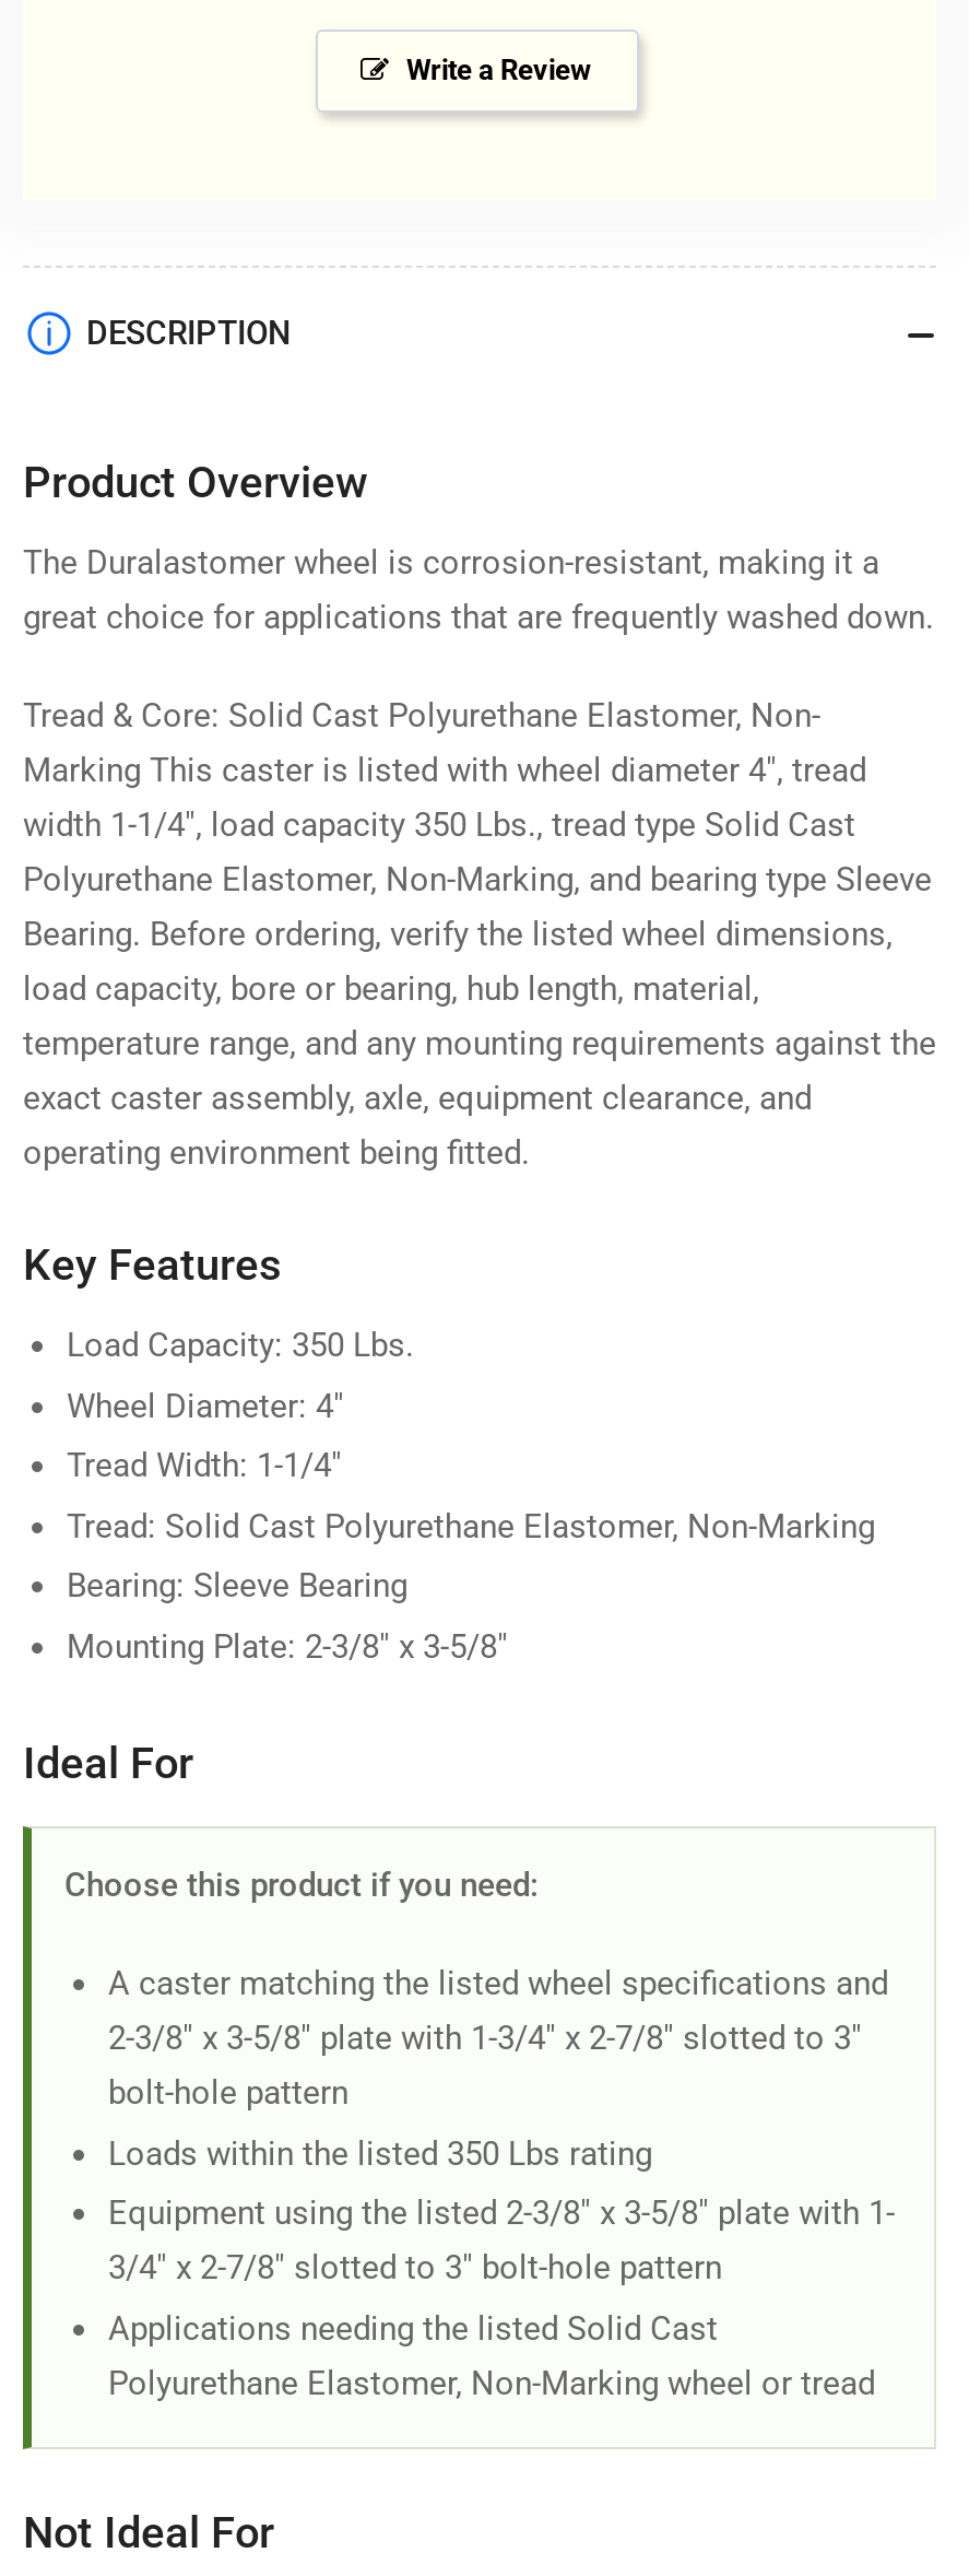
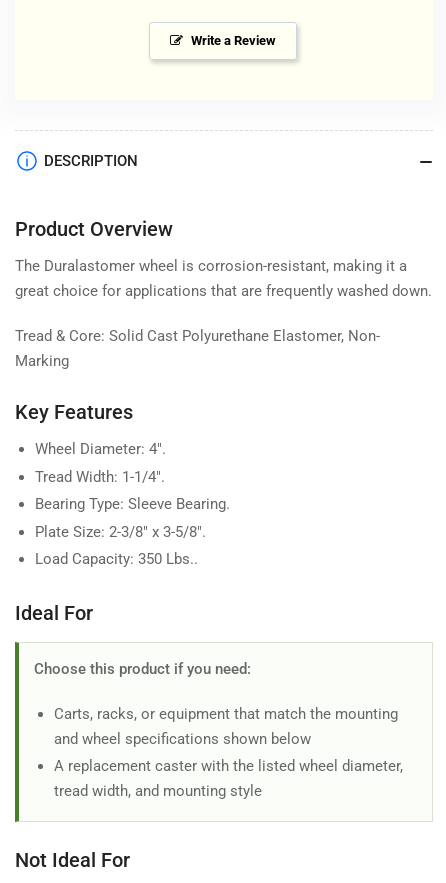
- Marking This caster is listed with wheel diameter 4", tread
- width 1-1/4", load capacity 350 Lbs., tread type Solid Cast
- Polyurethane Elastomer, Non-Marking, and bearing type Sleeve
- Bearing. Before ordering, verify the listed wheel dimensions,
- load capacity, bore or bearing, hub length, material,
- temperature range, and any mounting requirements against the
- exact caster assembly, axle, equipment clearance, and
- operating environment being fitted.
+ Marking

- Load Capacity: 350 Lbs.
- Wheel Diameter: 4"
- Tread Width: 1-1/4"
- Tread: Solid Cast Polyurethane Elastomer, Non-Marking
- Bearing: Sleeve Bearing
- Mounting Plate: 2-3/8" x 3-5/8"
+ Wheel Diameter: 4".
+ Tread Width: 1-1/4".
+ Bearing Type: Sleeve Bearing.
+ Plate Size: 2-3/8" x 3-5/8".
+ Load Capacity: 350 Lbs..

- A caster matching the listed wheel specifications and
- 2-3/8" x 3-5/8" plate with 1-3/4" x 2-7/8" slotted to 3"
- bolt-hole pattern
- Loads within the listed 350 Lbs rating
- Equipment using the listed 2-3/8" x 3-5/8" plate with 1-
- 3/4" x 2-7/8" slotted to 3" bolt-hole pattern
- Applications needing the listed Solid Cast
- Polyurethane Elastomer, Non-Marking wheel or tread
+ Carts, racks, or equipment that match the mounting
+ and wheel specifications shown below
+ A replacement caster with the listed wheel diameter,
+ tread width, and mounting style
